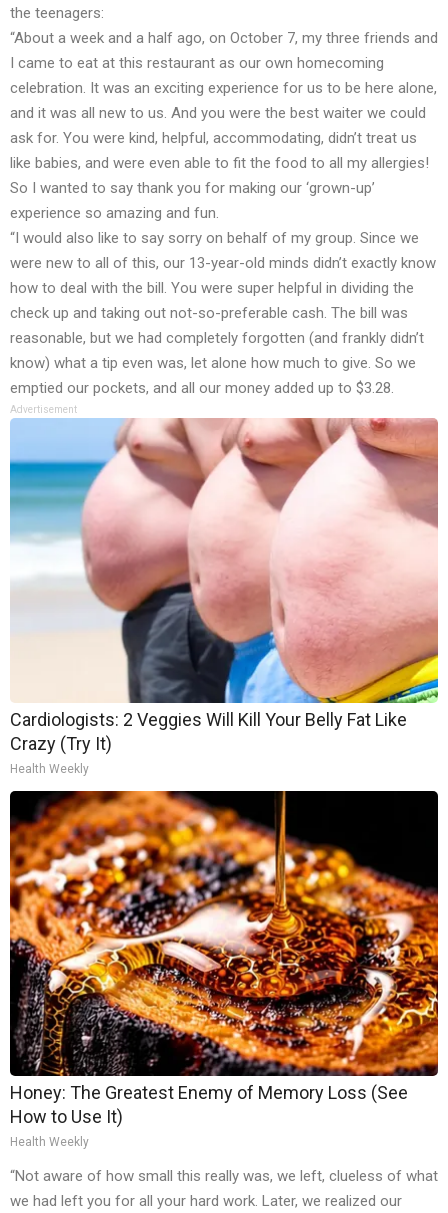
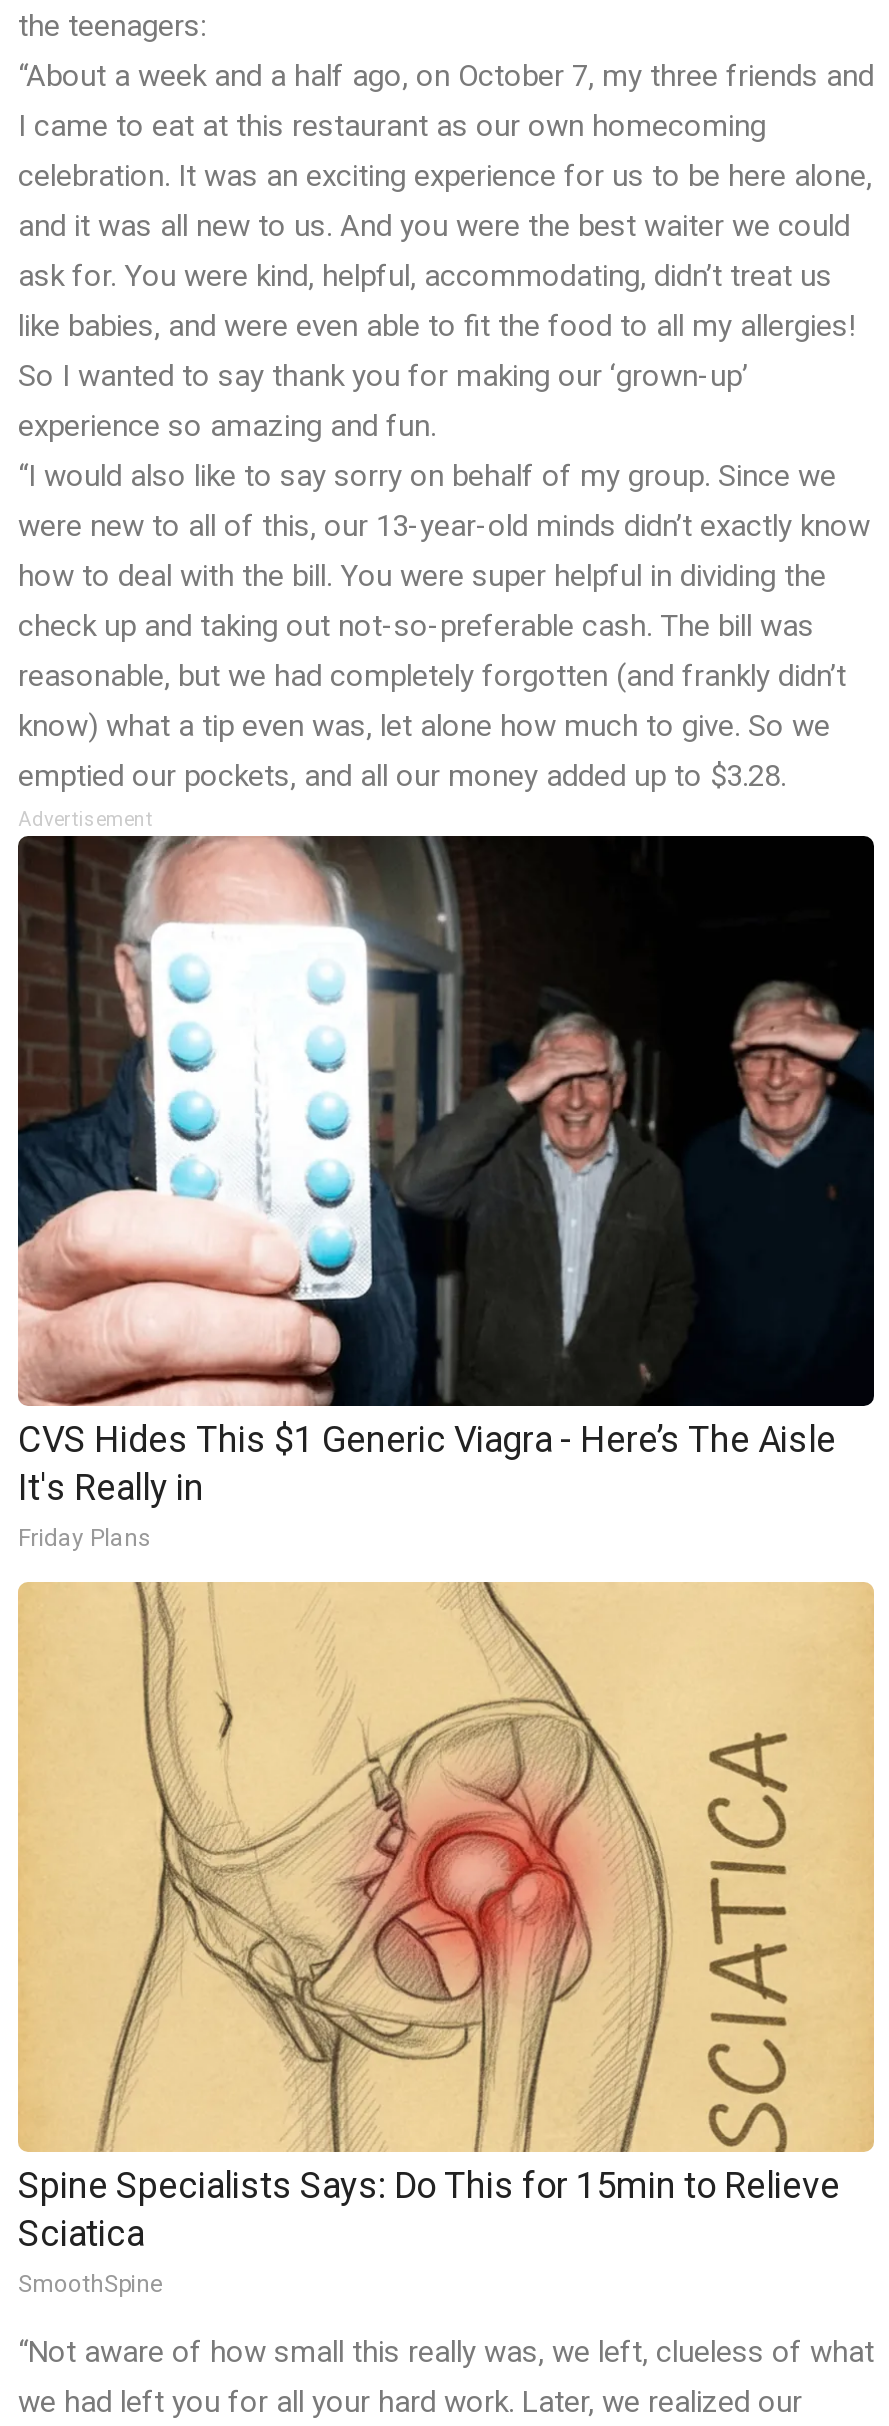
- [image]
- Cardiologists: 2 Veggies Will Kill Your Belly Fat Like
- Crazy (Try It)
- Health Weekly
+ [image]
+ CVS Hides This $1 Generic Viagra - Here’s The Aisle
+ It's Really in
+ Friday Plans

- [image]
- Honey: The Greatest Enemy of Memory Loss (See
- How to Use It)
- Health Weekly
+ [image]
+ Spine Specialists Says: Do This for 15min to Relieve
+ Sciatica
+ SmoothSpine
